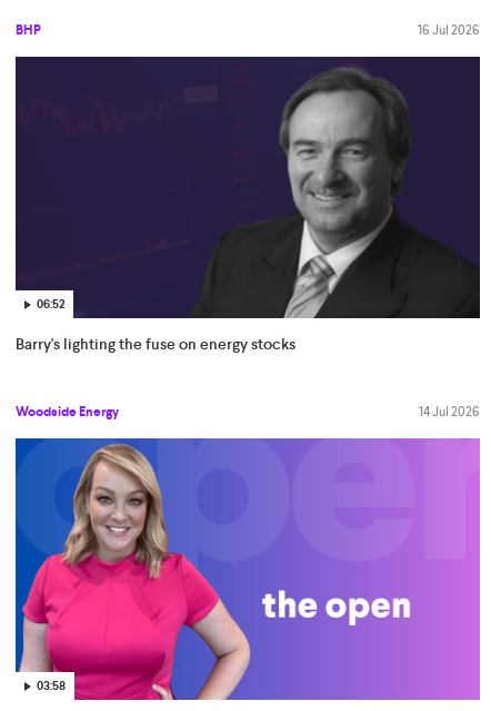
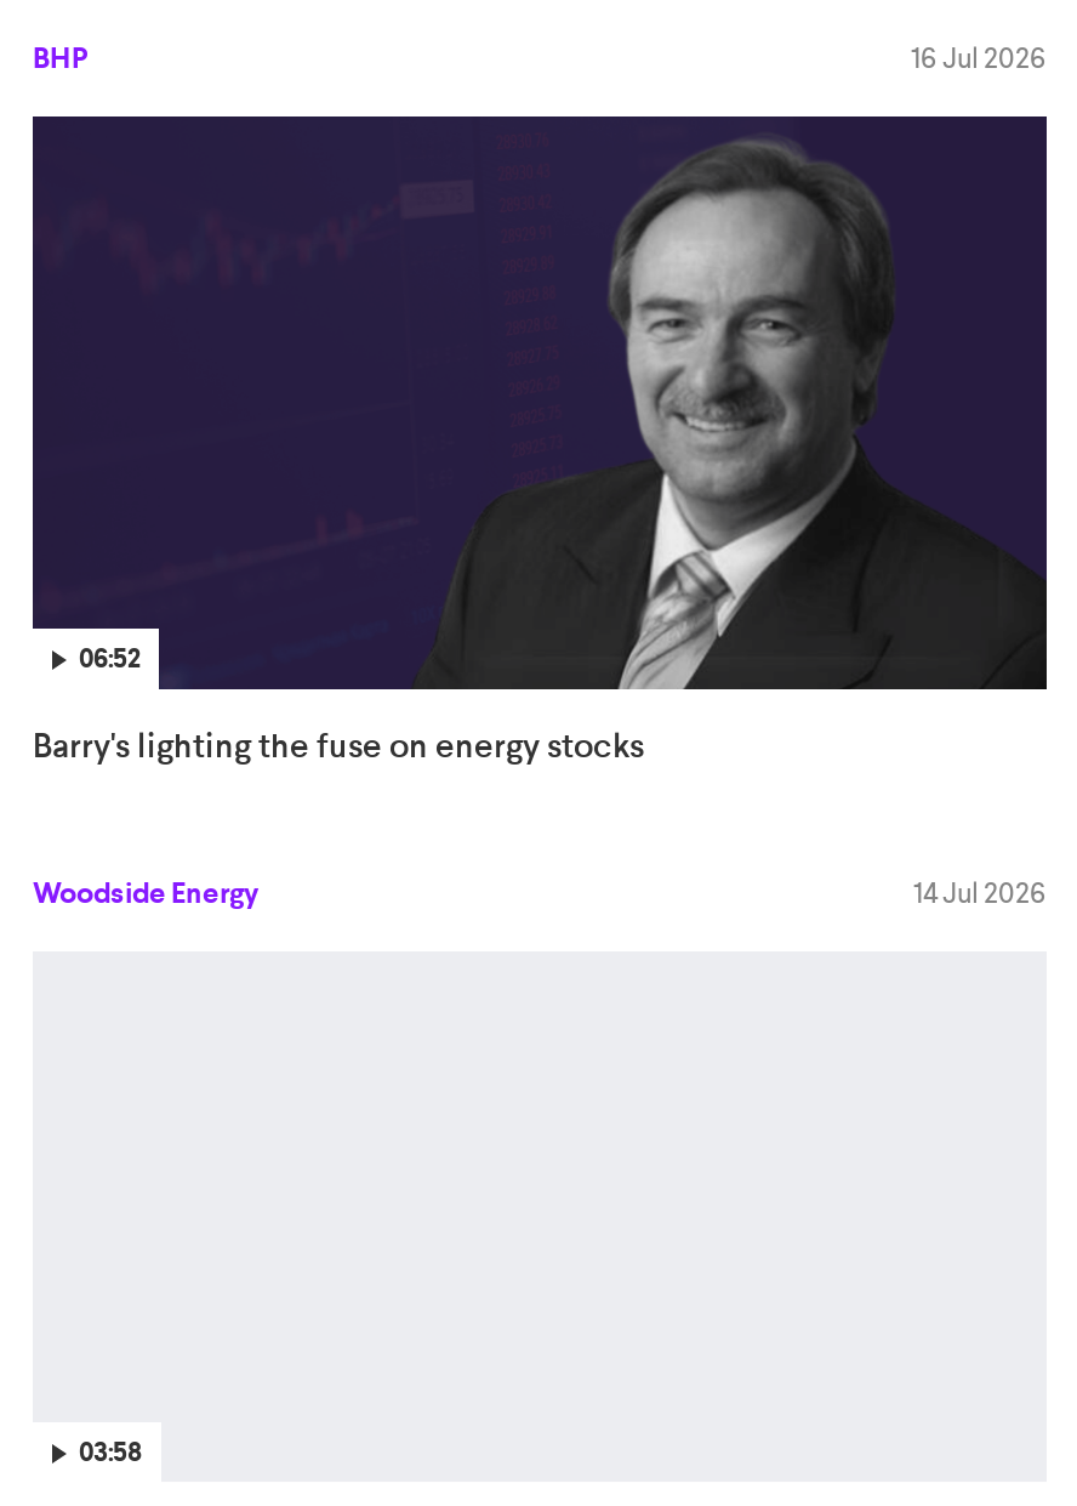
- [image]
